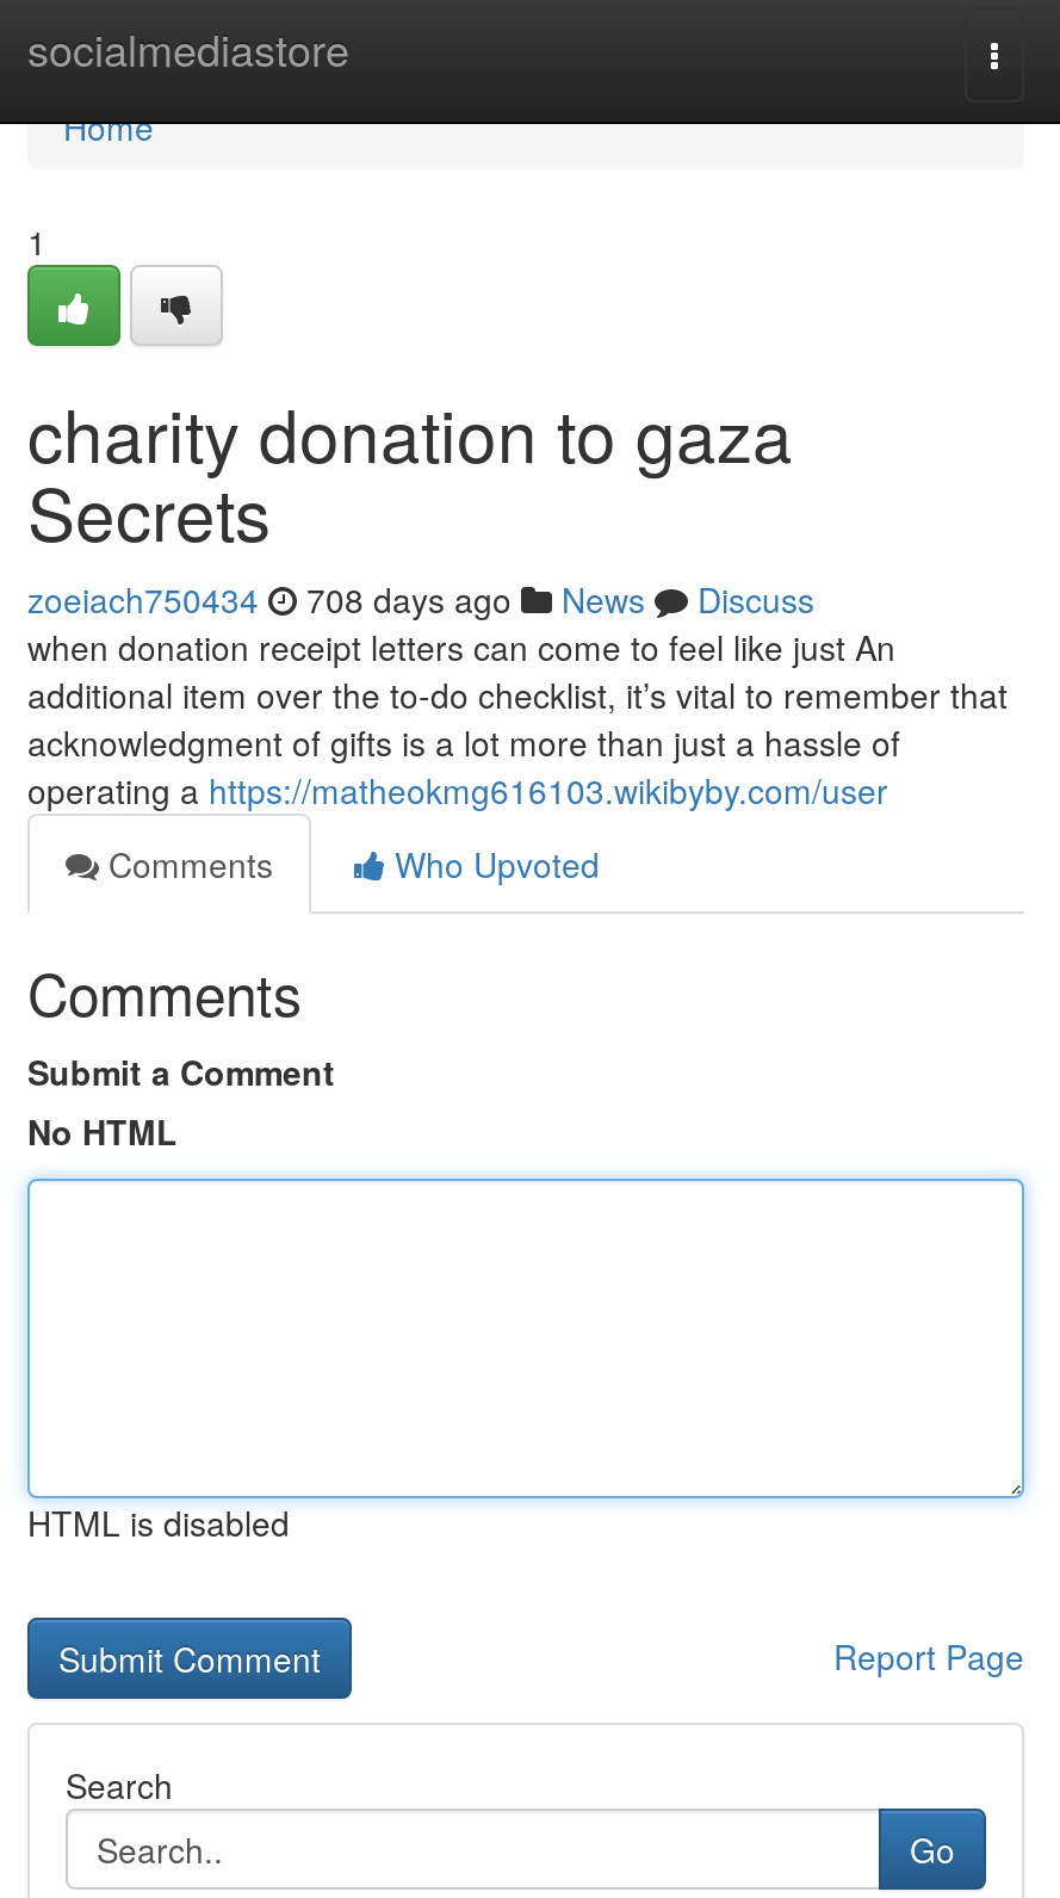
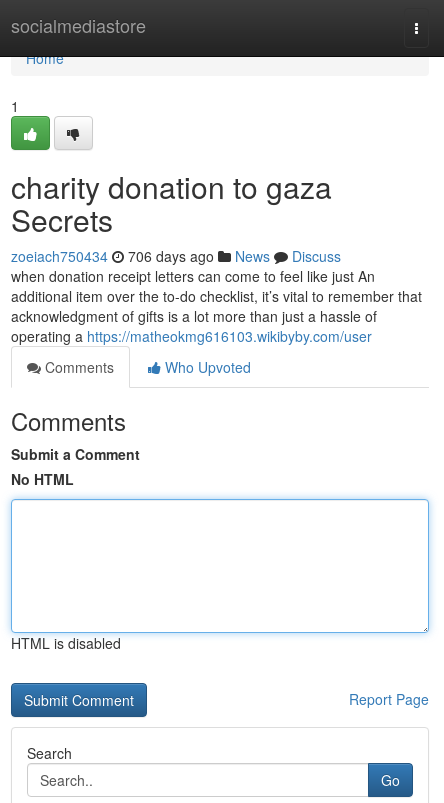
- zoeiach750434 708 days ago News Discuss
+ zoeiach750434 706 days ago News Discuss
